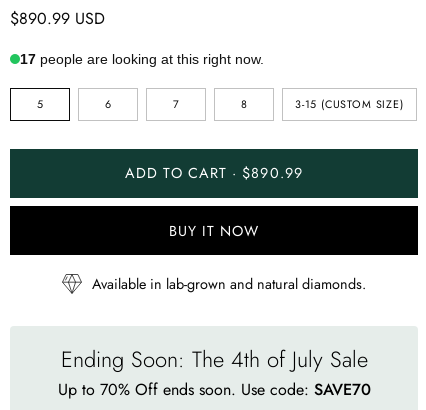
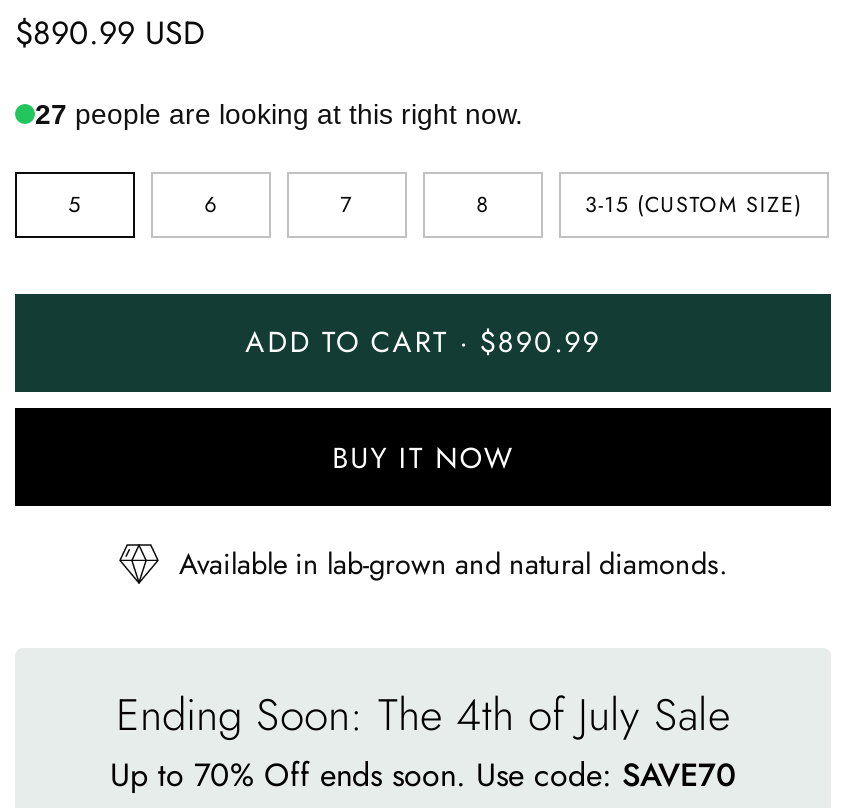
- 17 people are looking at this right now.
+ 27 people are looking at this right now.
